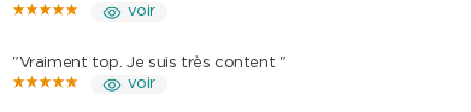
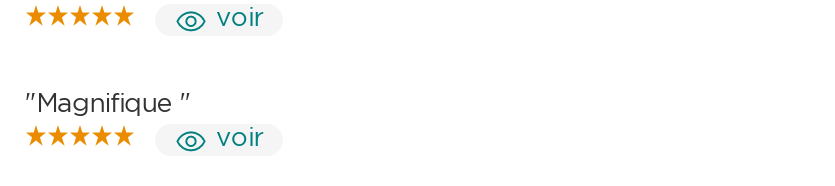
- "Vraiment top. Je suis très content "
+ "Magnifique "
